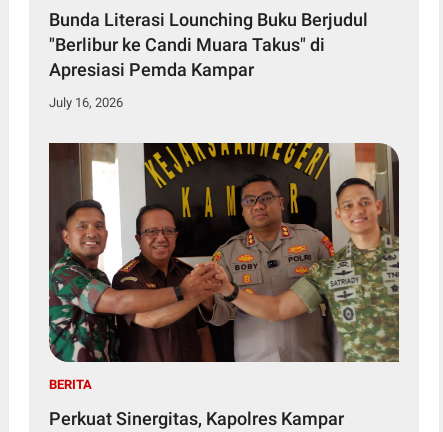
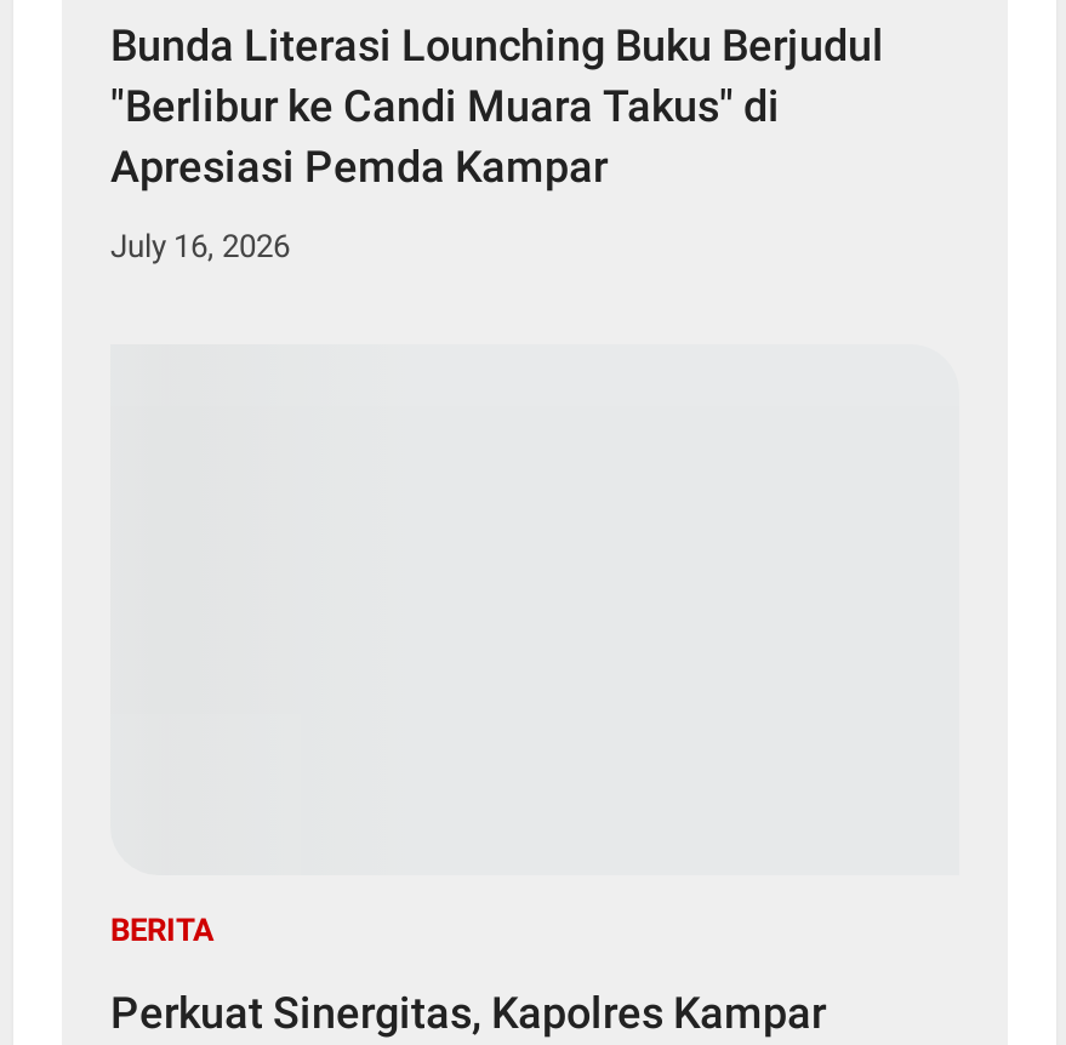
- [image]
